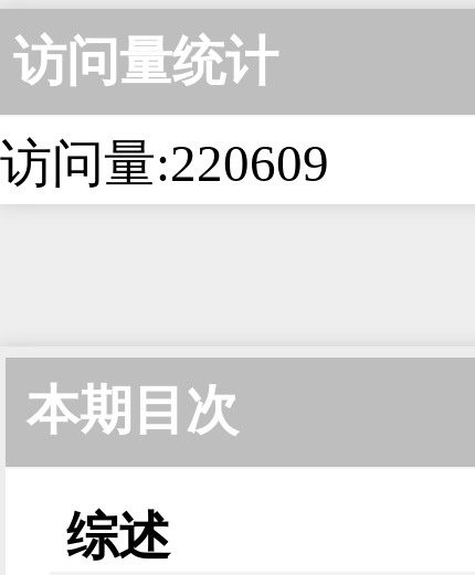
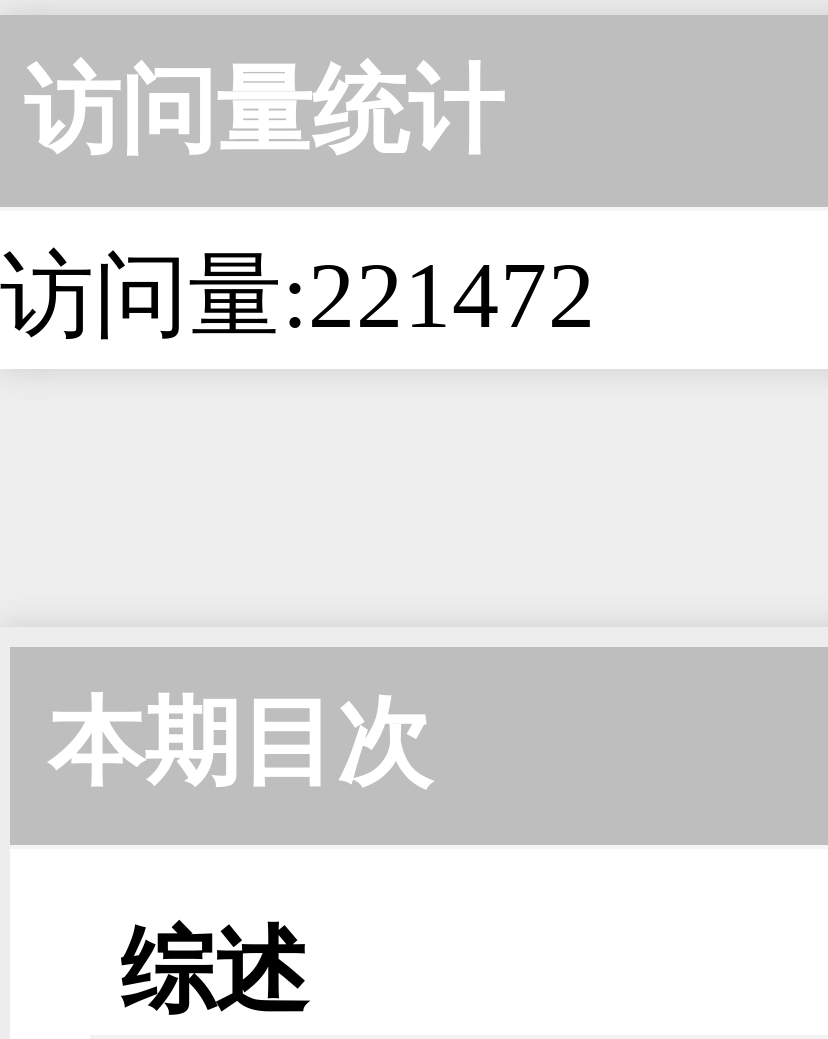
- 访问量:220609
+ 访问量:221472
